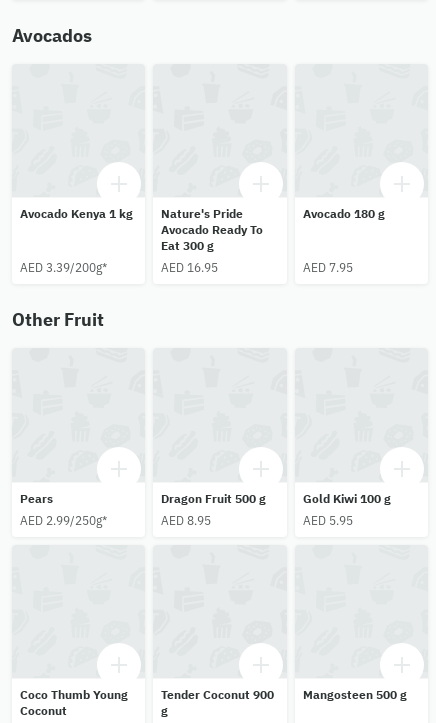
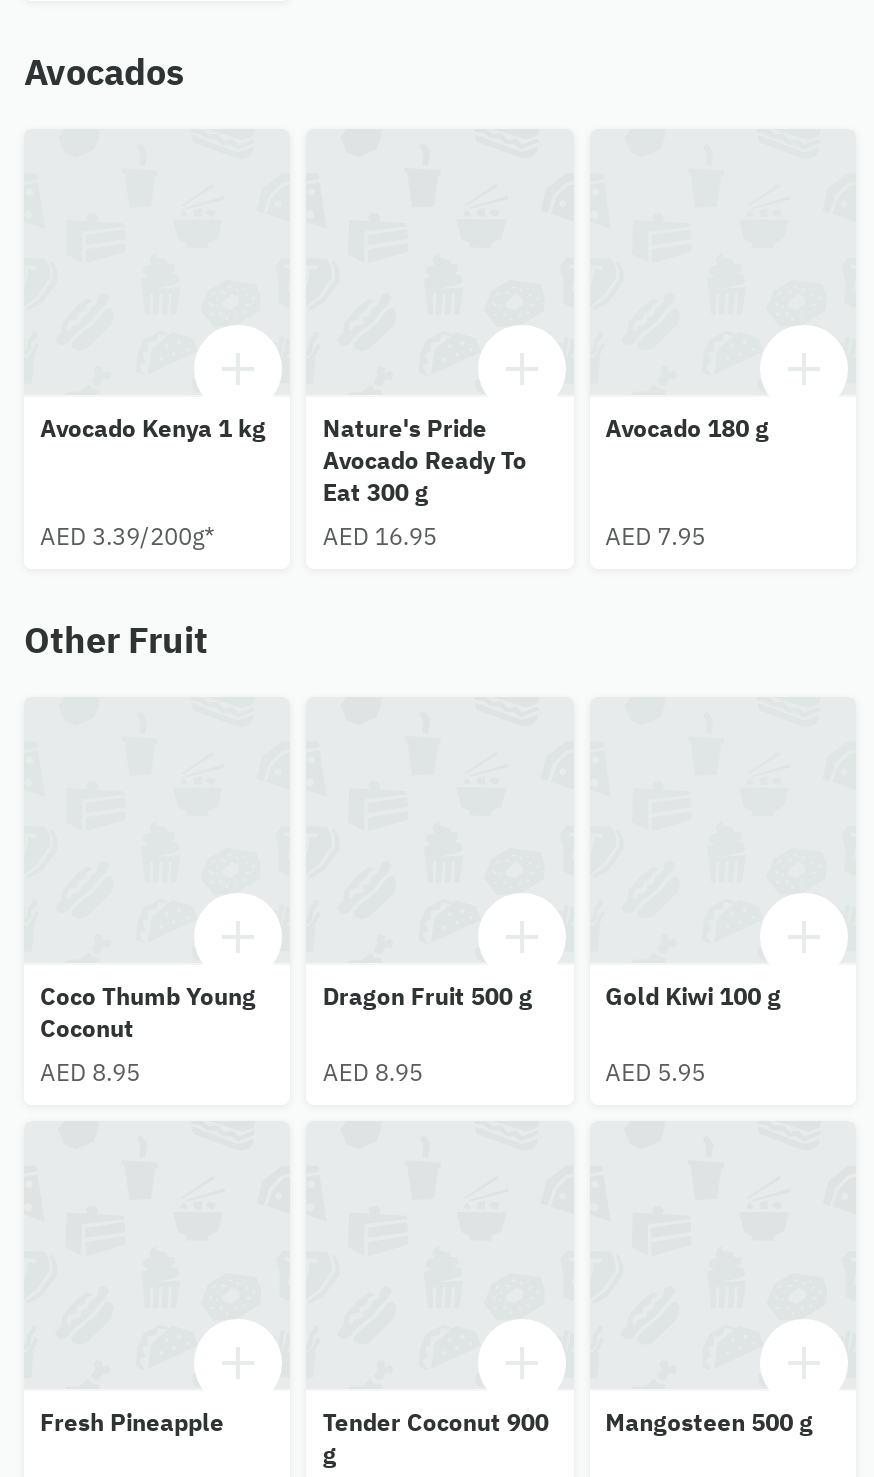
- Pears

- AED 2.99/250g*
+ AED 8.95

moved up: Coco Thumb Young | Coconut

+ Fresh Pineapple
